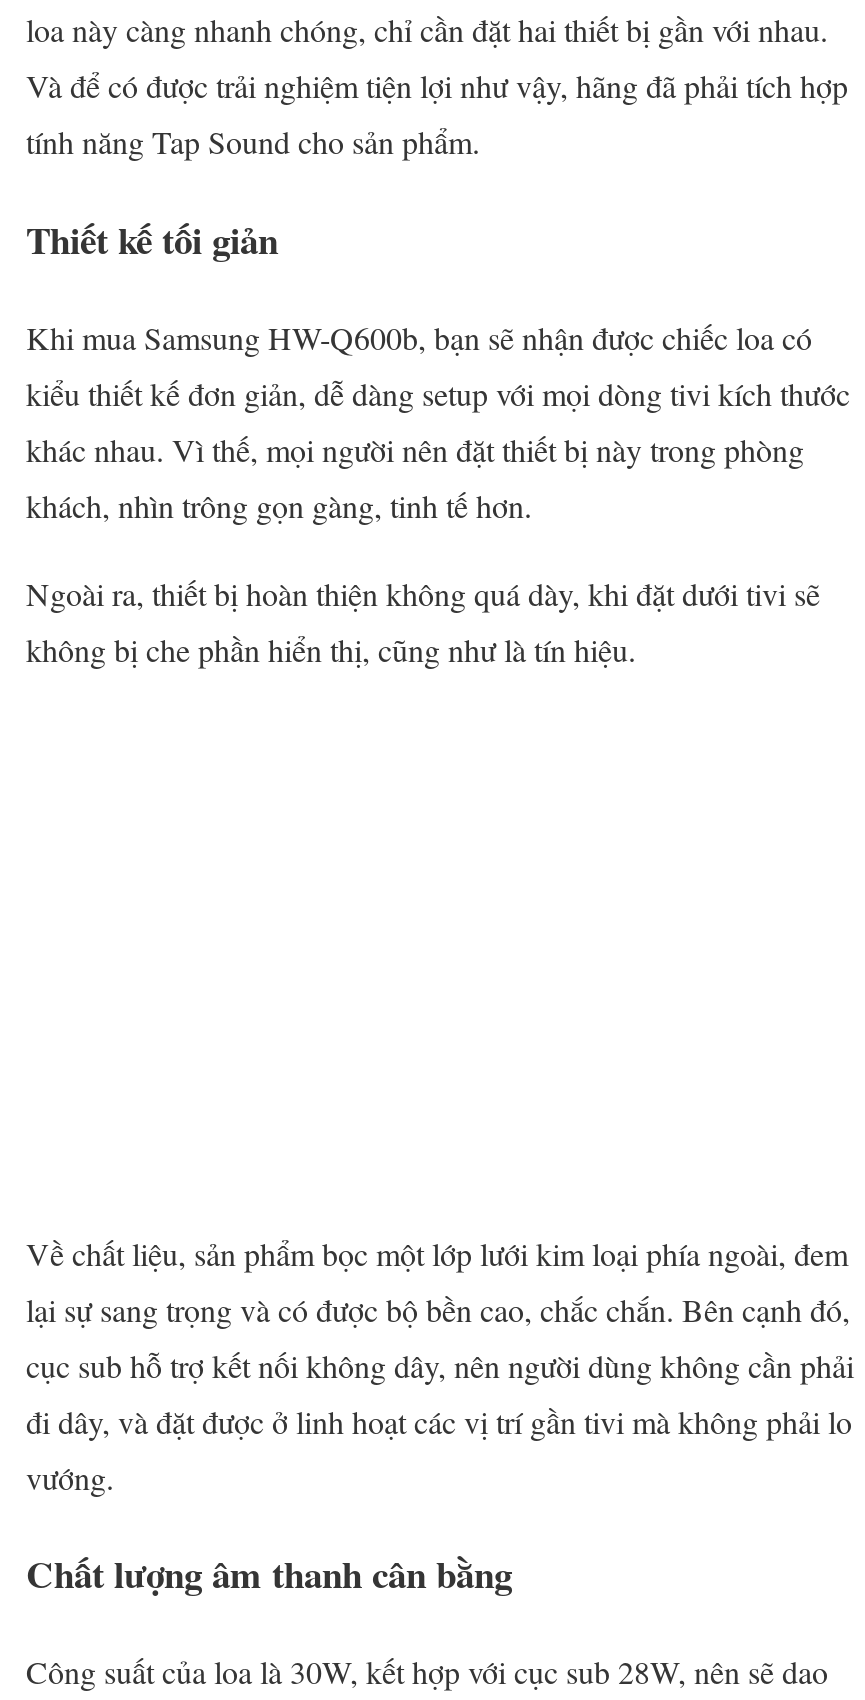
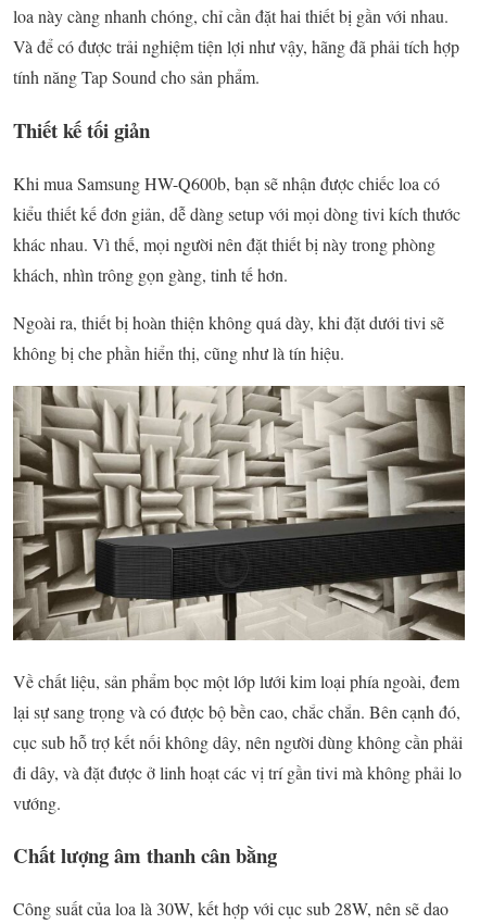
+ [image]
